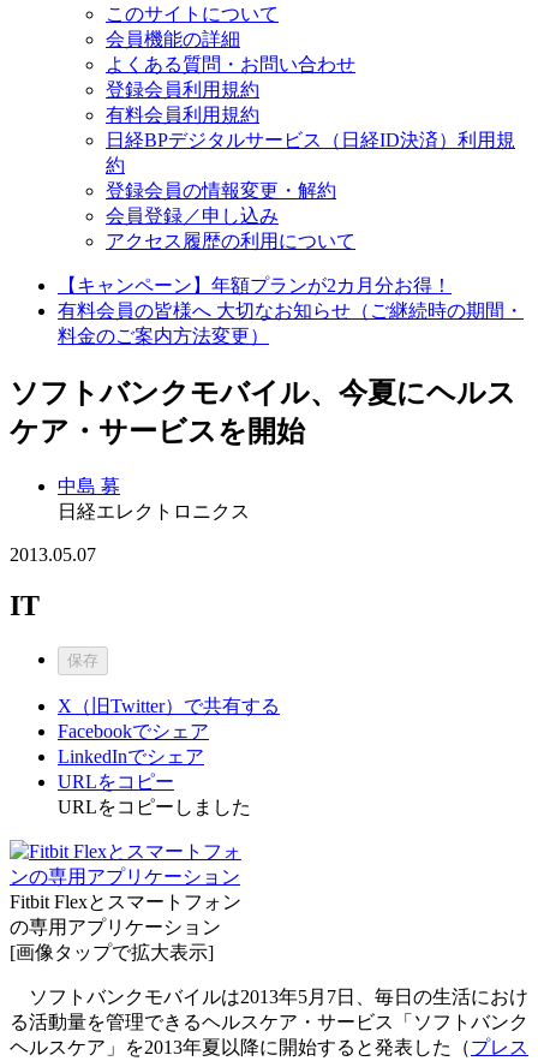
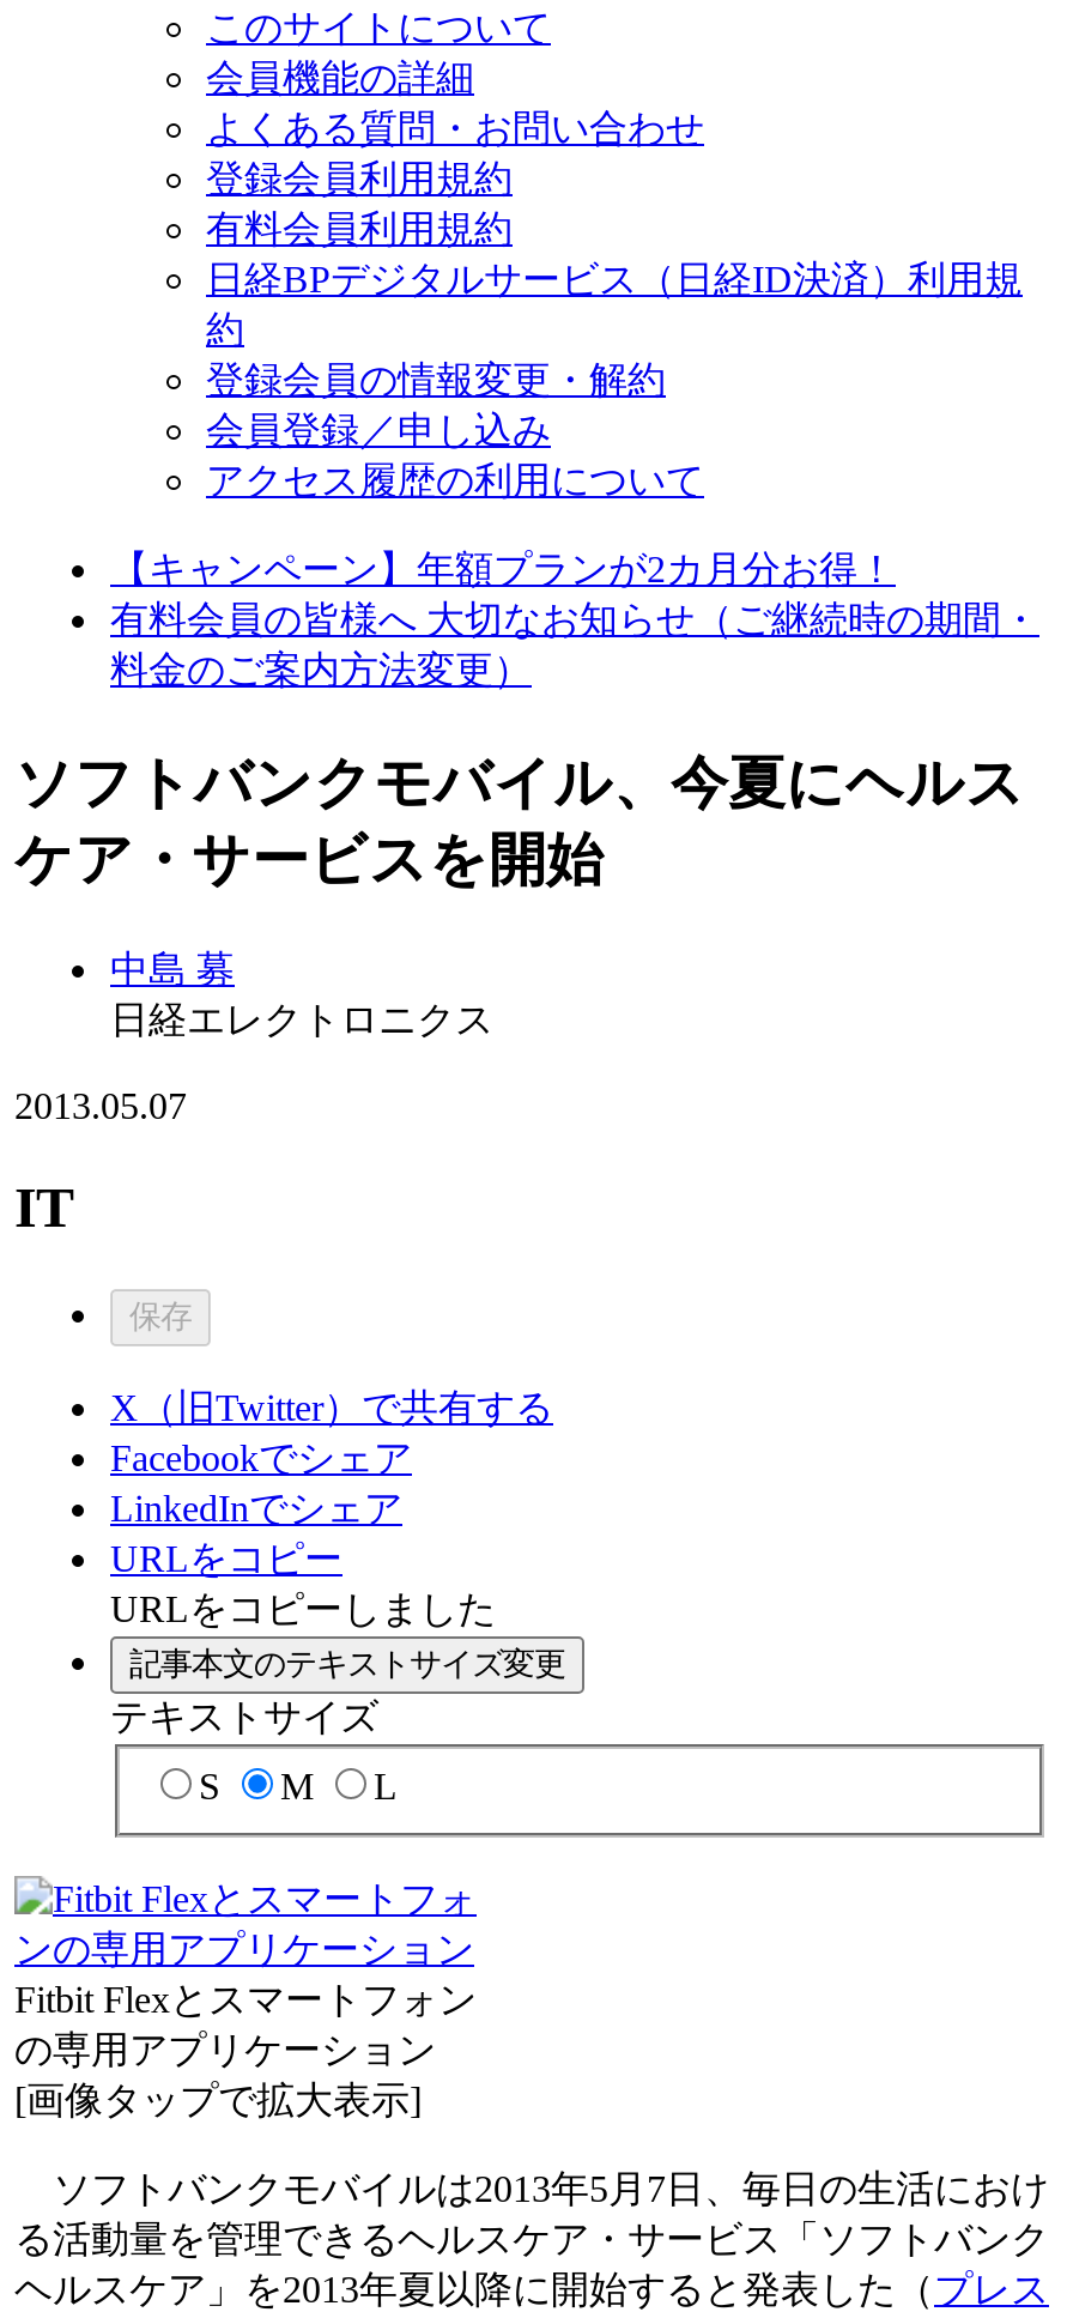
+ 記事本文のテキストサイズ変更
+ テキストサイズ
+ S
+ M
+ L
